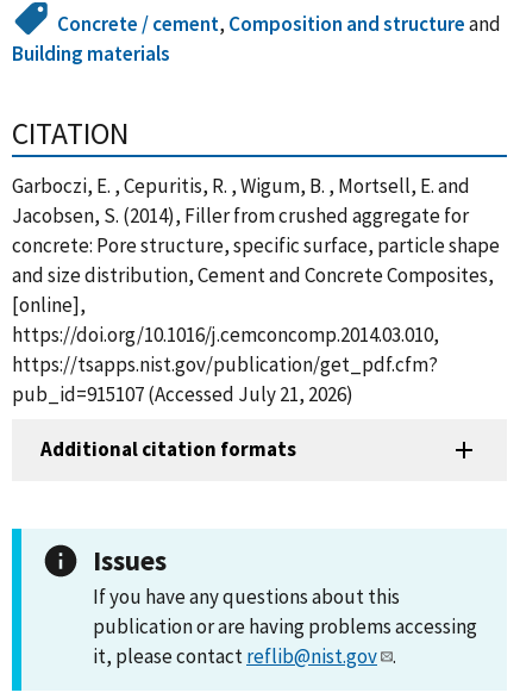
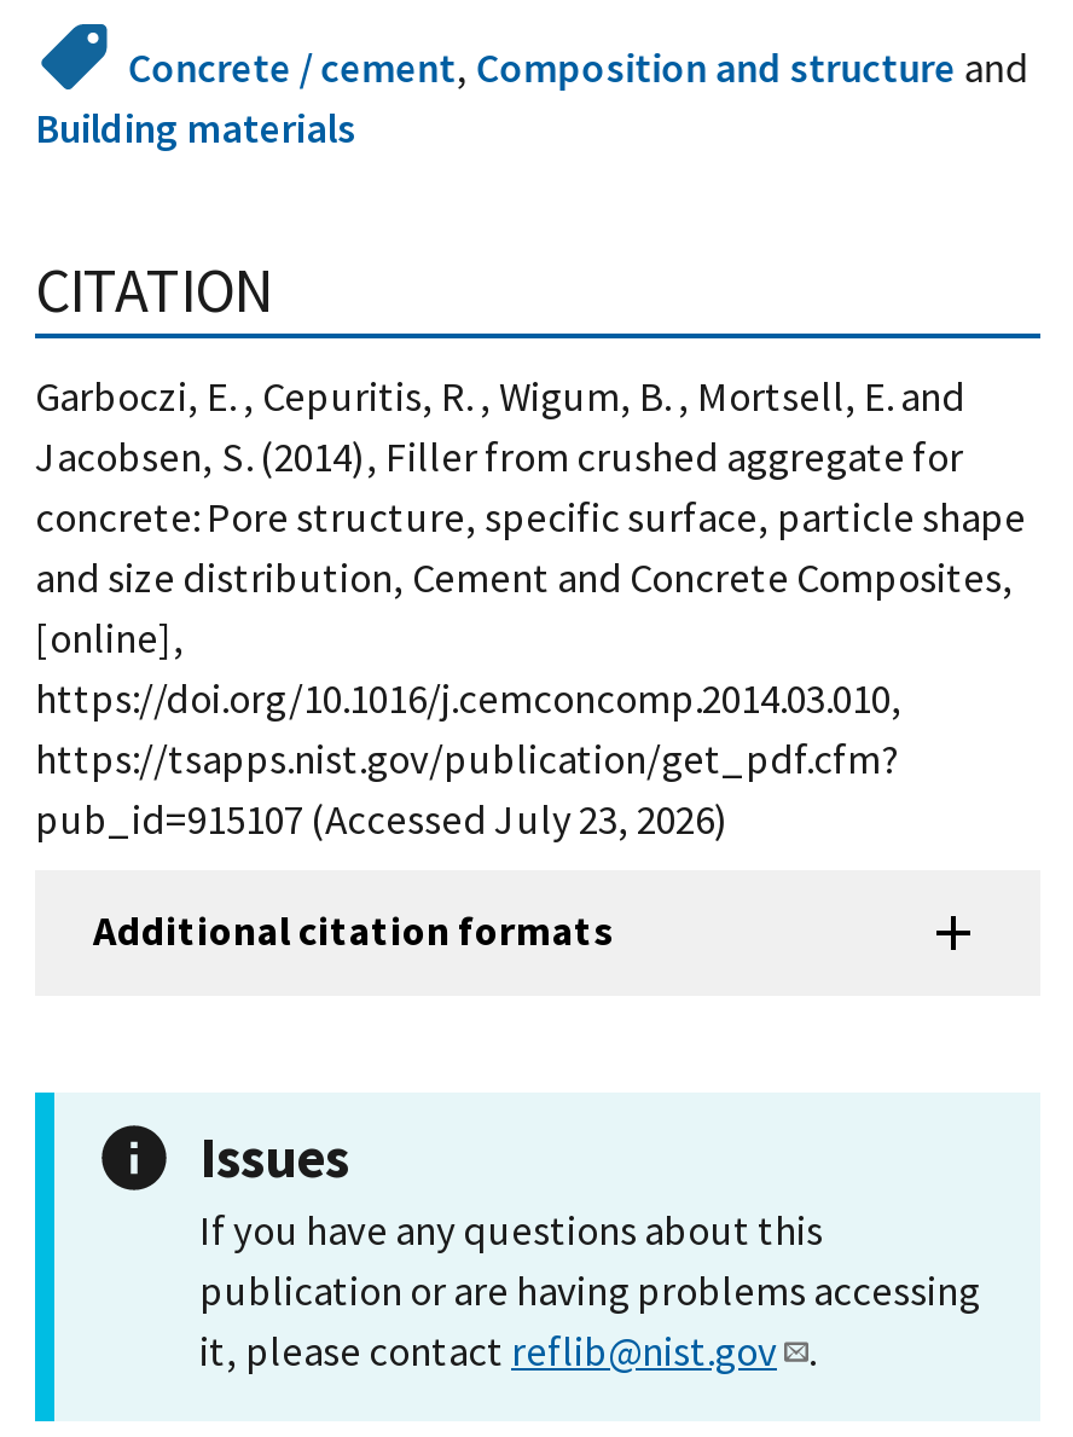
- pub_id=915107 (Accessed July 21, 2026)
+ pub_id=915107 (Accessed July 23, 2026)
